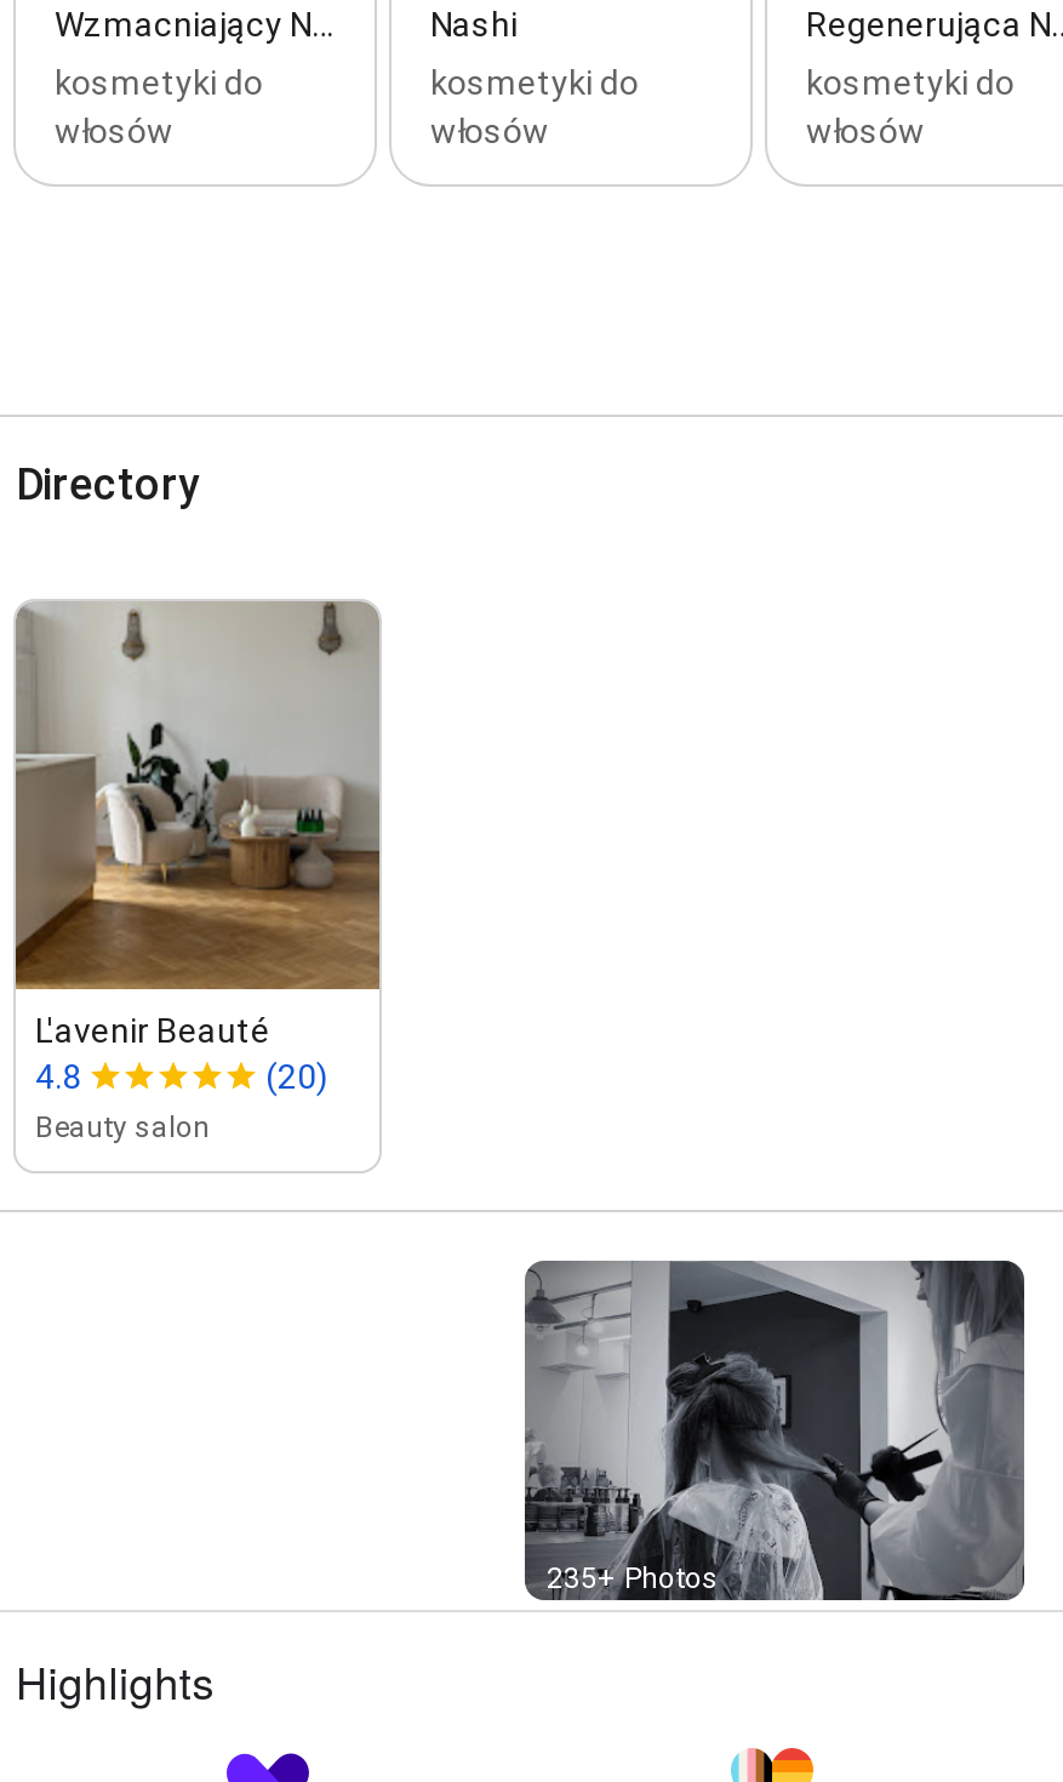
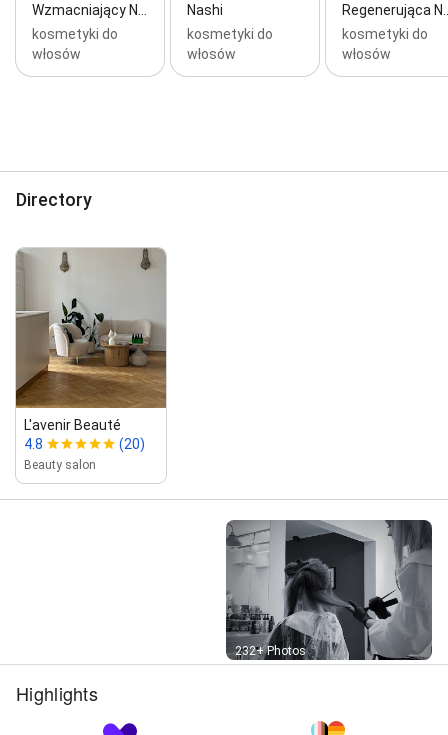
- 235+ Photos
+ 232+ Photos
